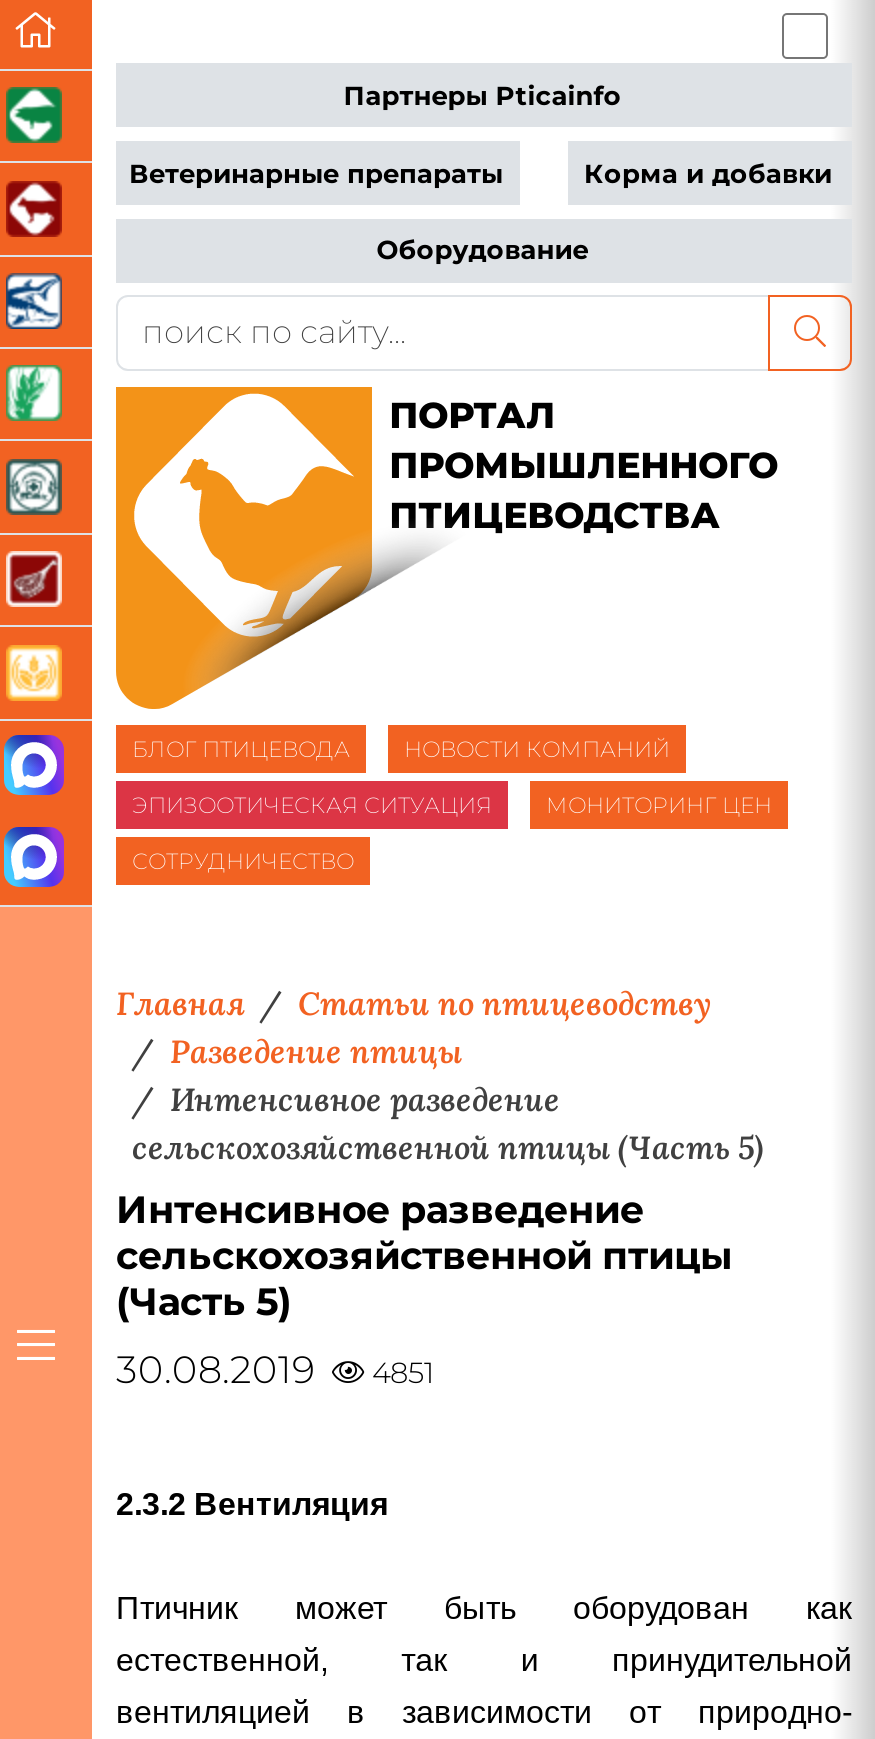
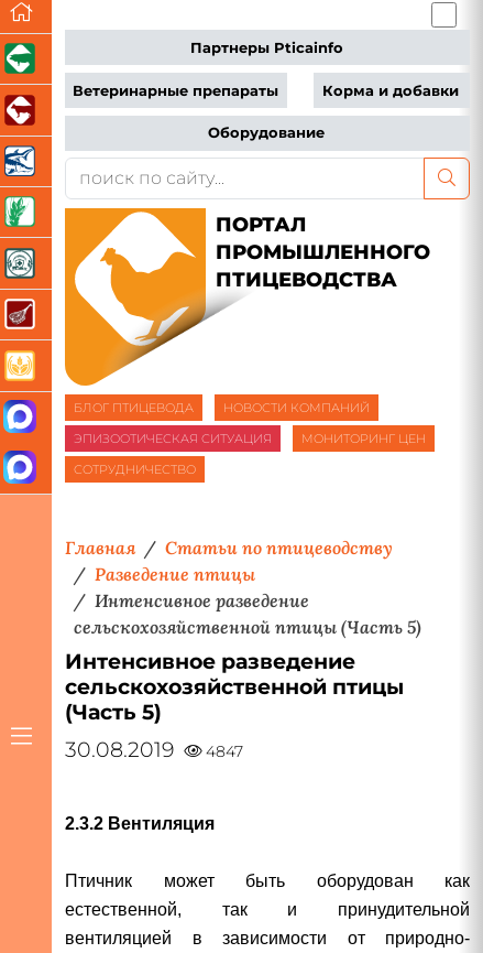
- 30.08.2019 4851
+ 30.08.2019 4847
